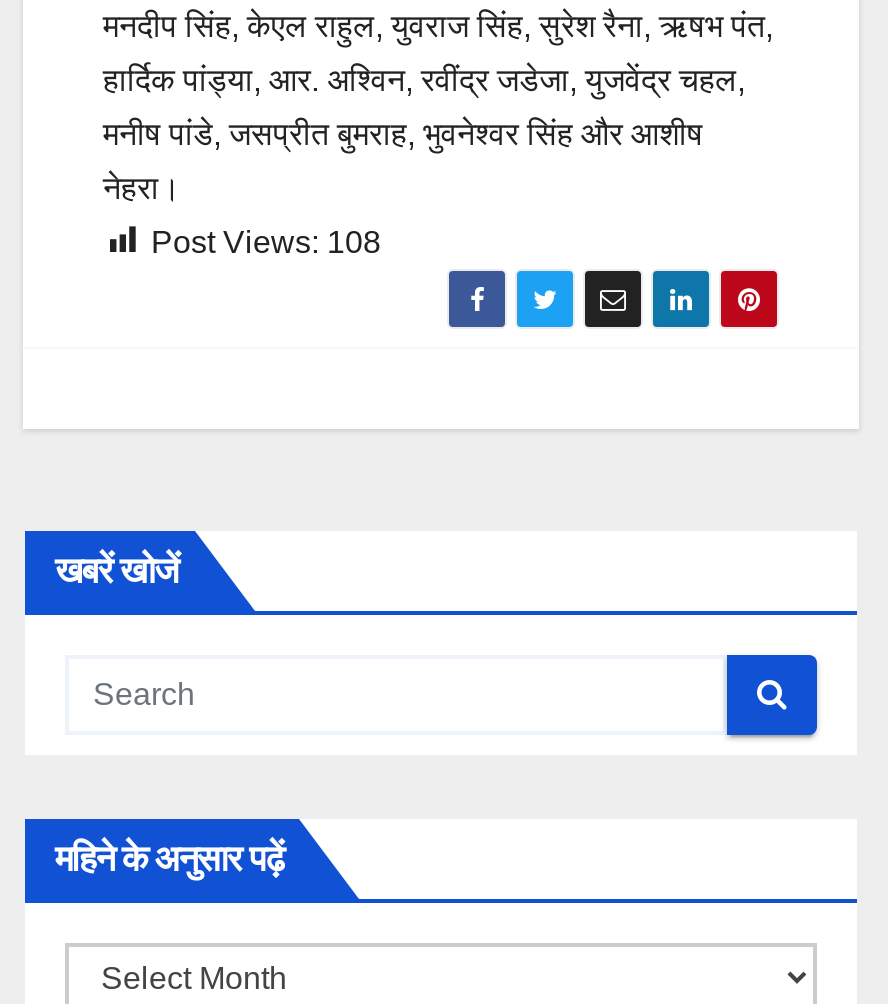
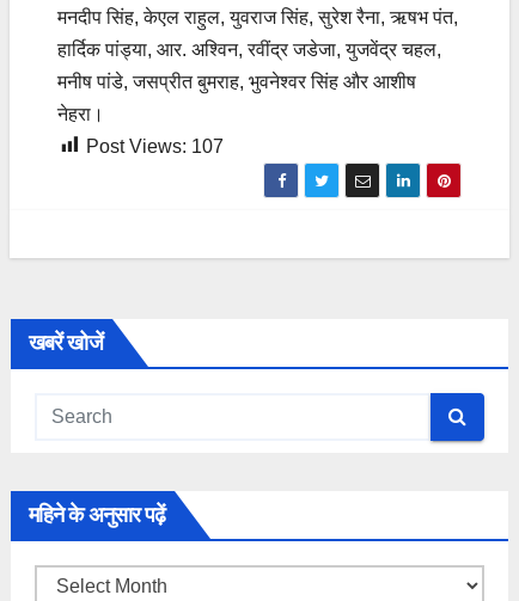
- Post Views: 108
+ Post Views: 107
